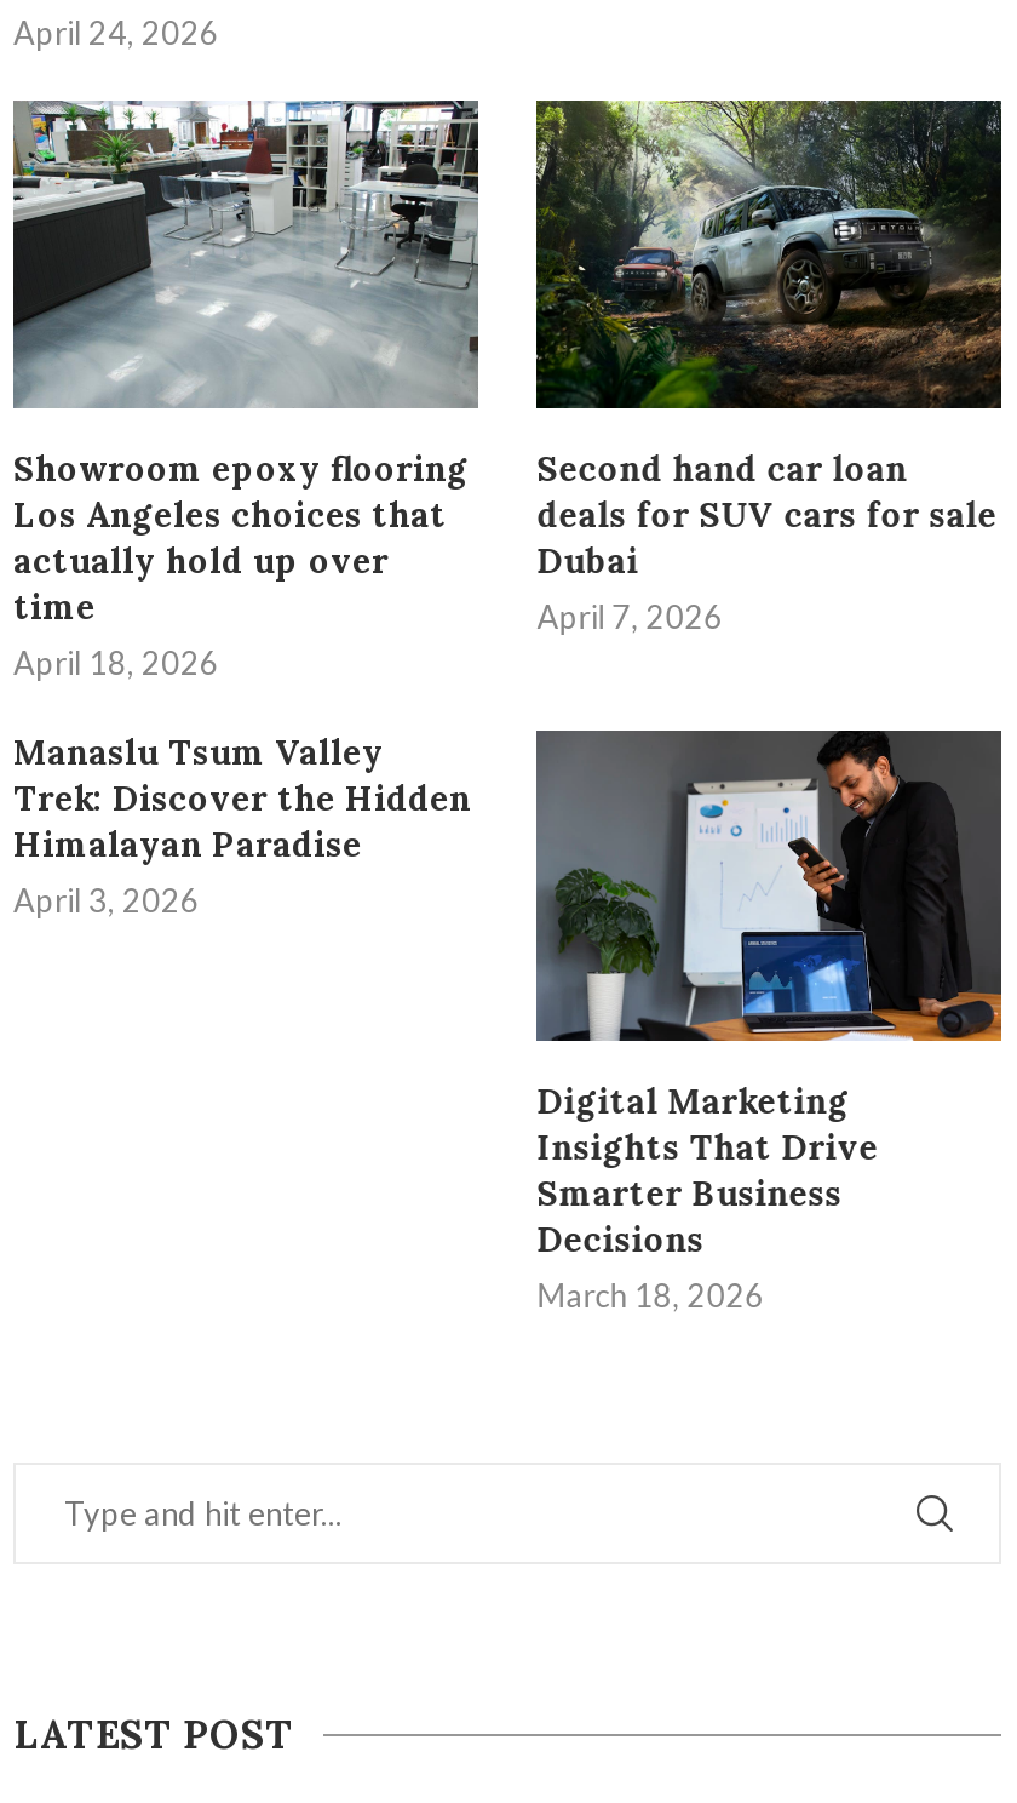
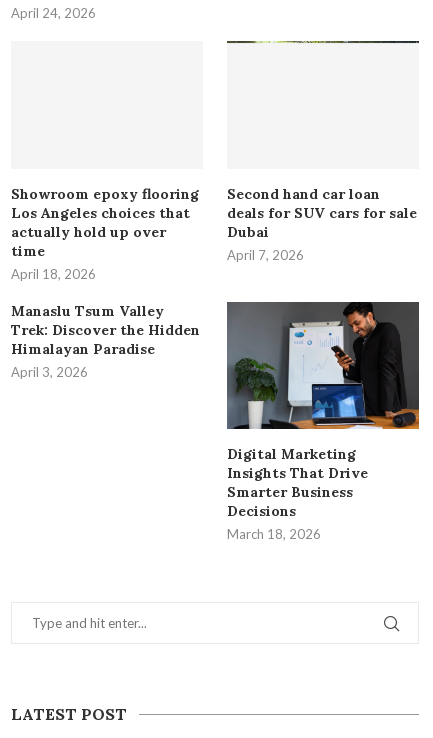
- [image]

- [image]
